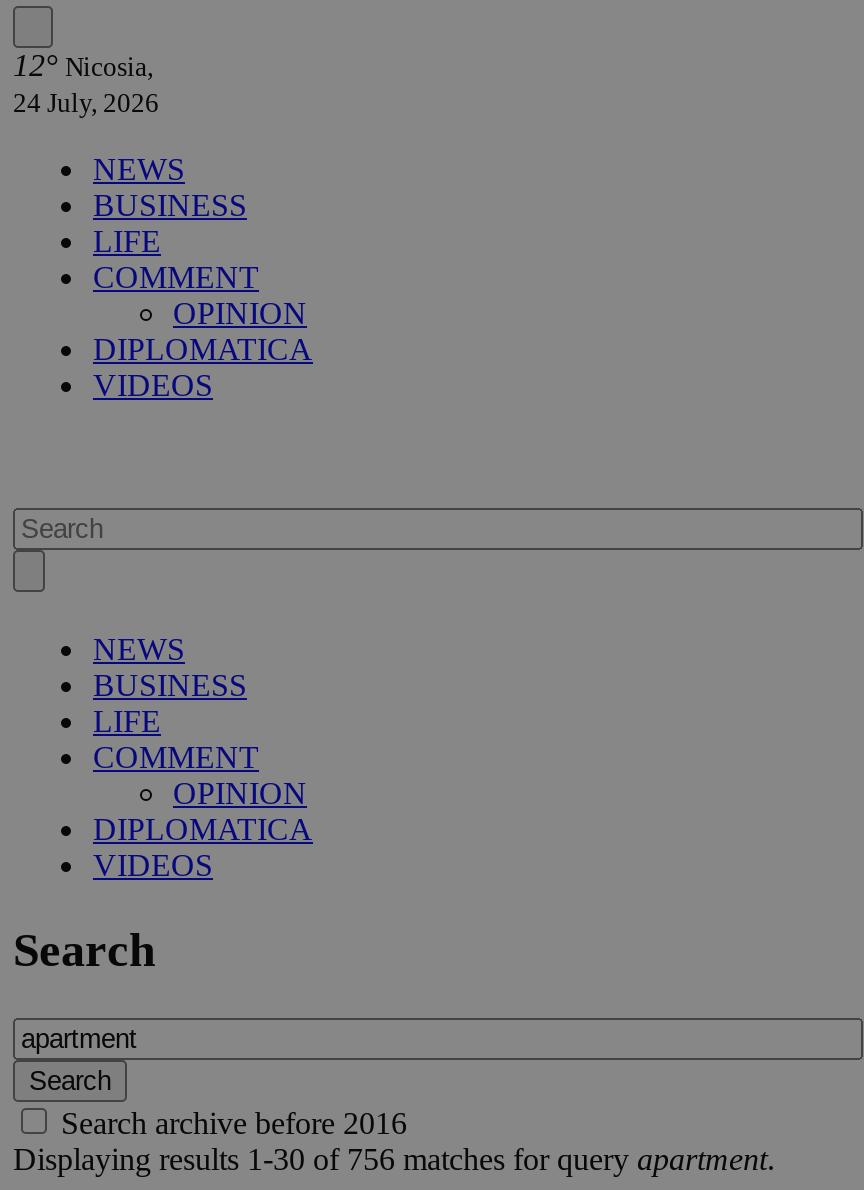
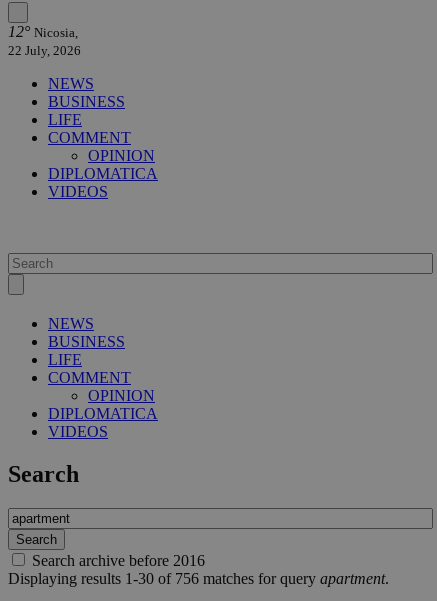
- 24 July, 2026
+ 22 July, 2026
